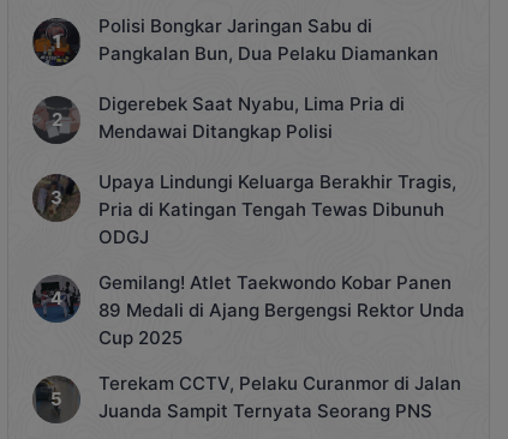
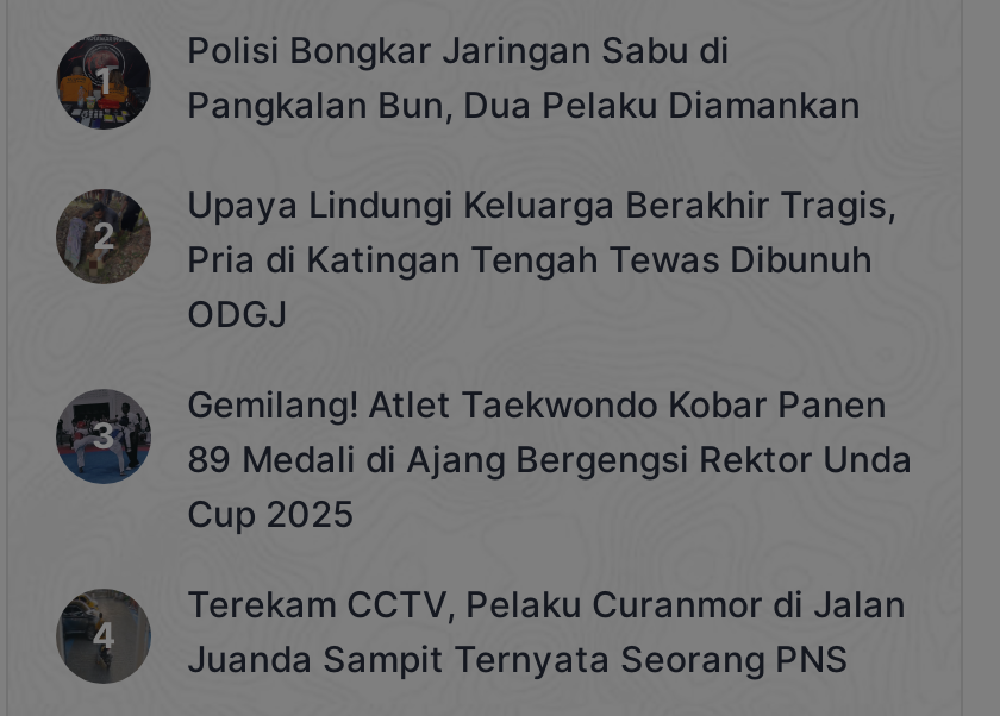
- [image]
- Digerebek Saat Nyabu, Lima Pria di
- Mendawai Ditangkap Polisi
